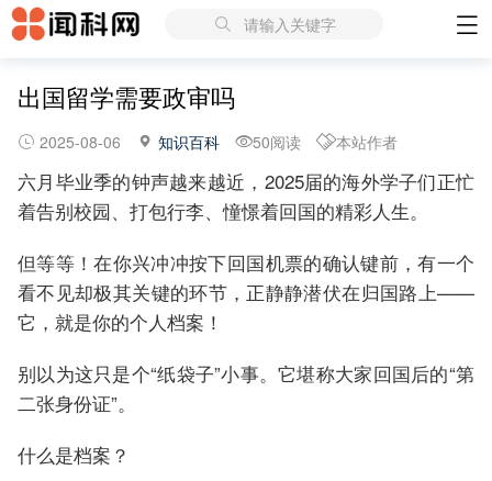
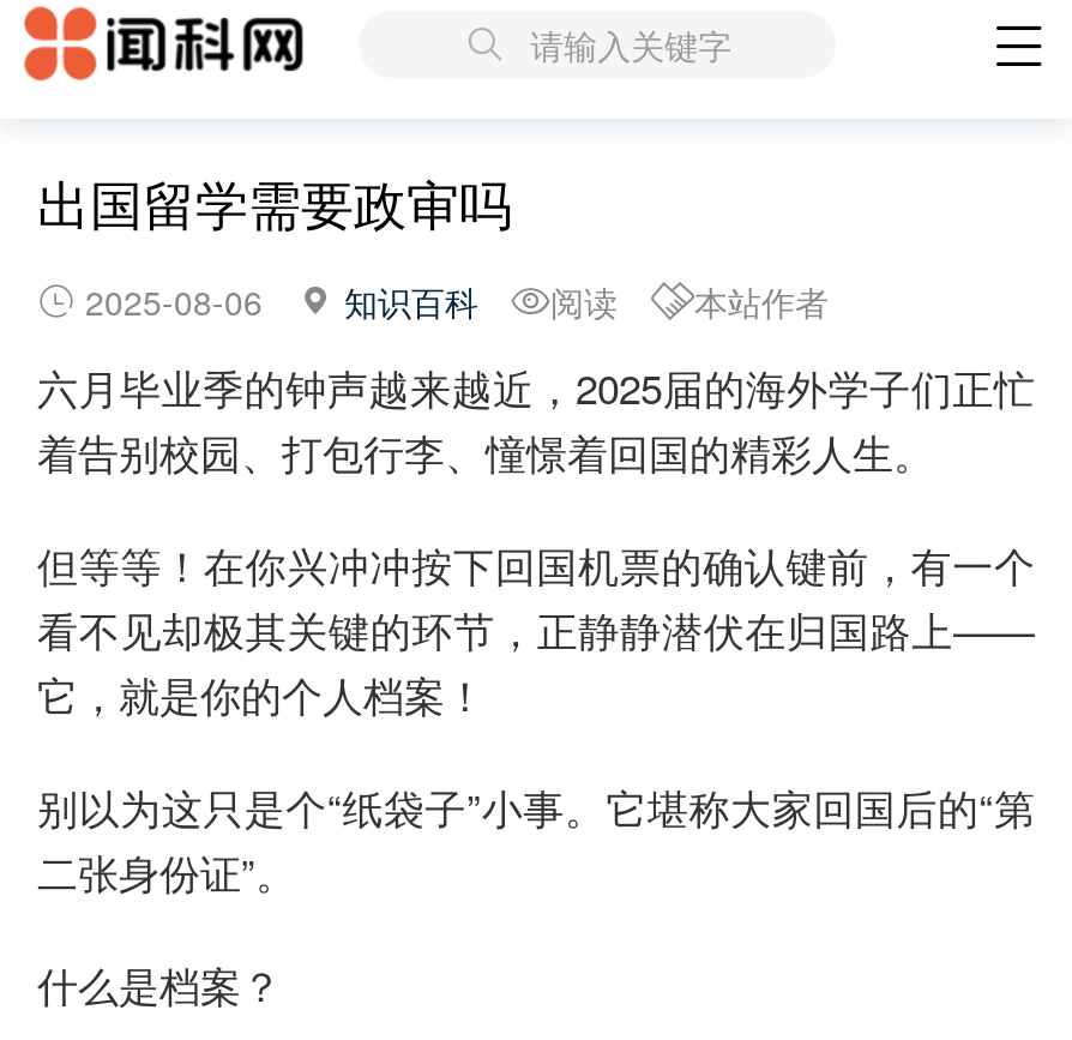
- 50阅读
+ 阅读
